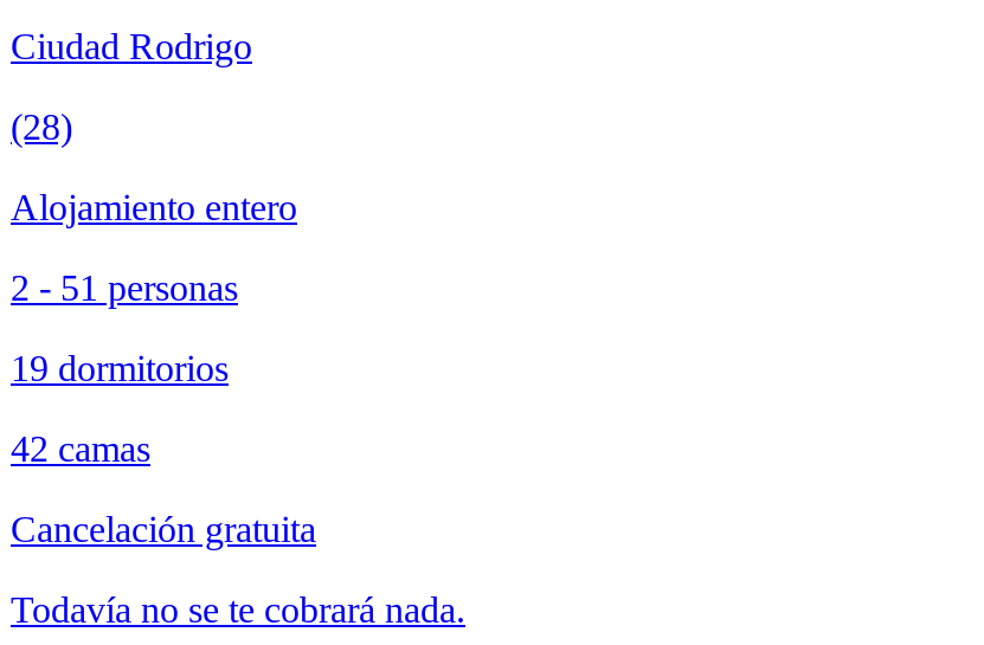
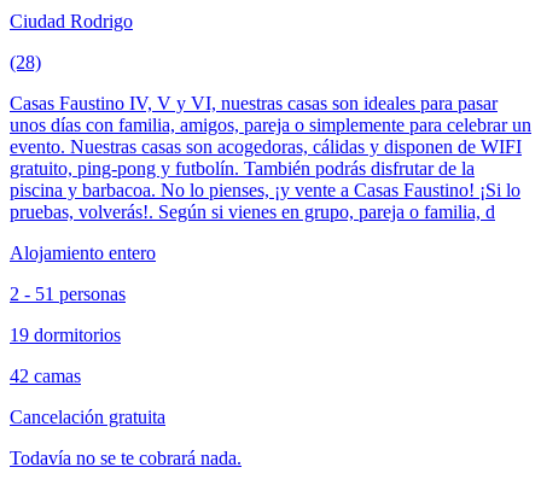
+ Casas Faustino IV, V y VI, nuestras casas son ideales para pasar
+ unos días con familia, amigos, pareja o simplemente para celebrar un
+ evento. Nuestras casas son acogedoras, cálidas y disponen de WIFI
+ gratuito, ping-pong y futbolín. También podrás disfrutar de la
+ piscina y barbacoa. No lo pienses, ¡y vente a Casas Faustino! ¡Si lo
+ pruebas, volverás!. Según si vienes en grupo, pareja o familia, d
